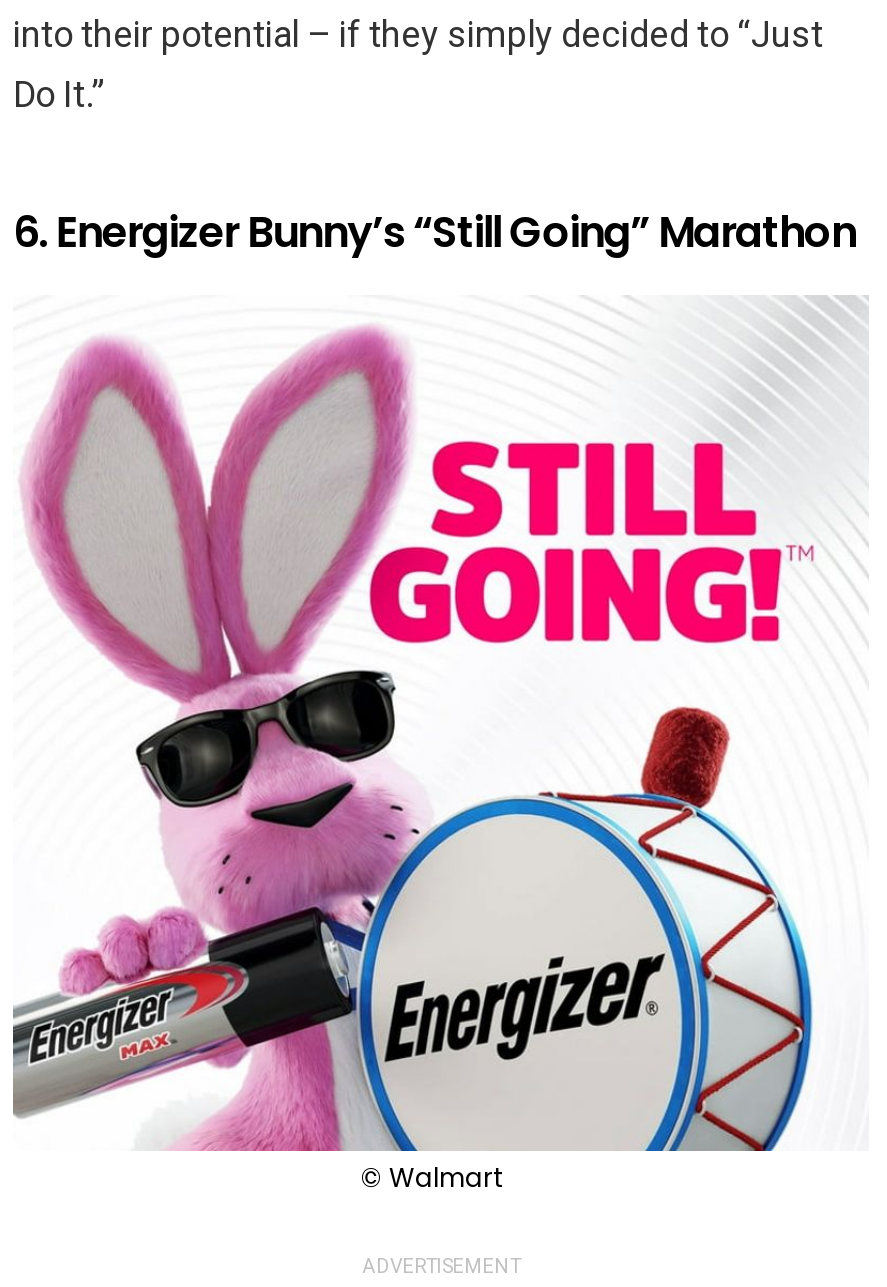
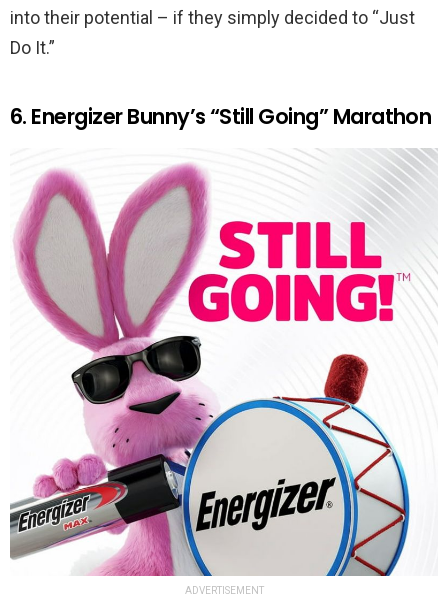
- © Walmart
